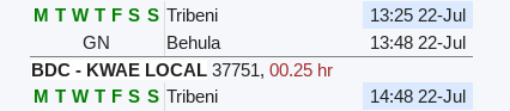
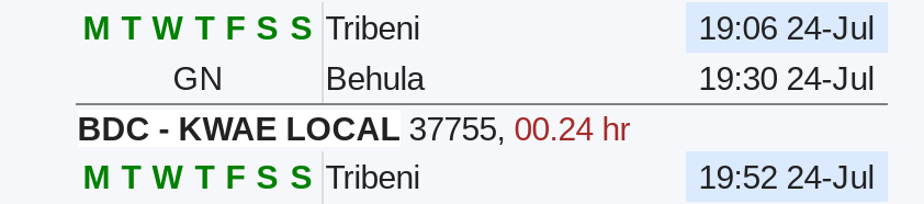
- 13:25 22-Jul
+ 19:06 24-Jul

- 13:48 22-Jul
- BDC - KWAE LOCAL 37751, 00.25 hr
+ 19:30 24-Jul
+ BDC - KWAE LOCAL 37755, 00.24 hr

- 14:48 22-Jul
+ 19:52 24-Jul
